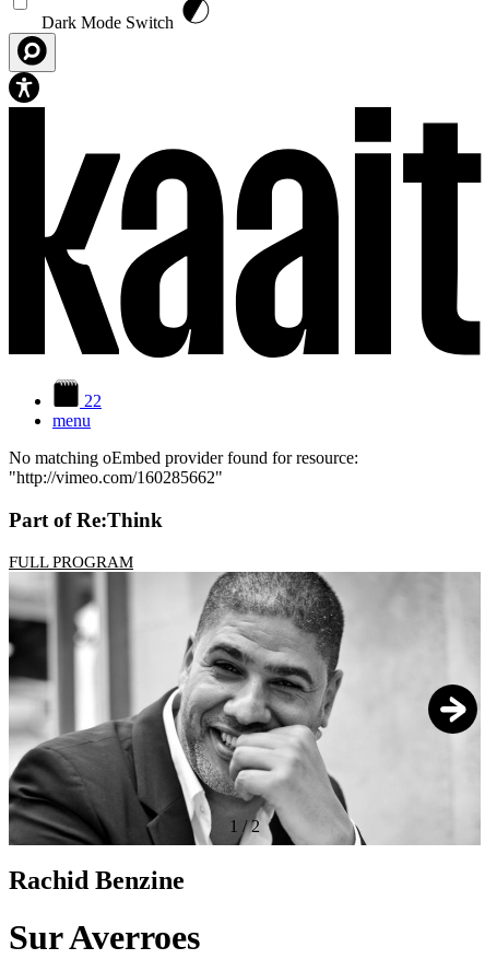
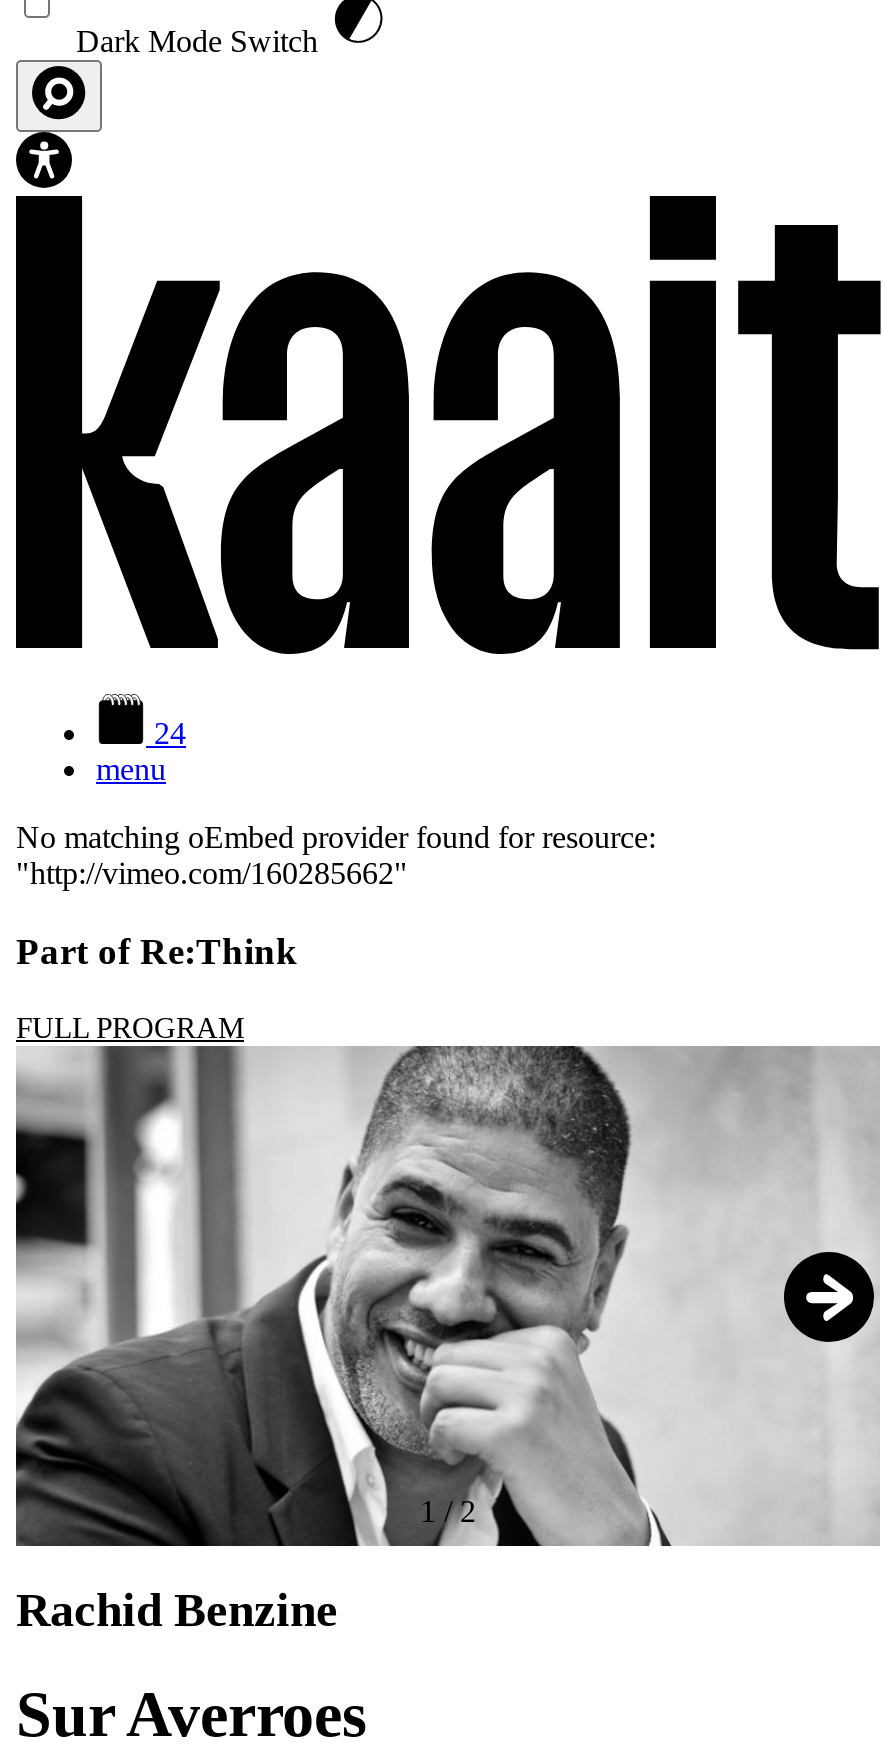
- 22
+ 24
